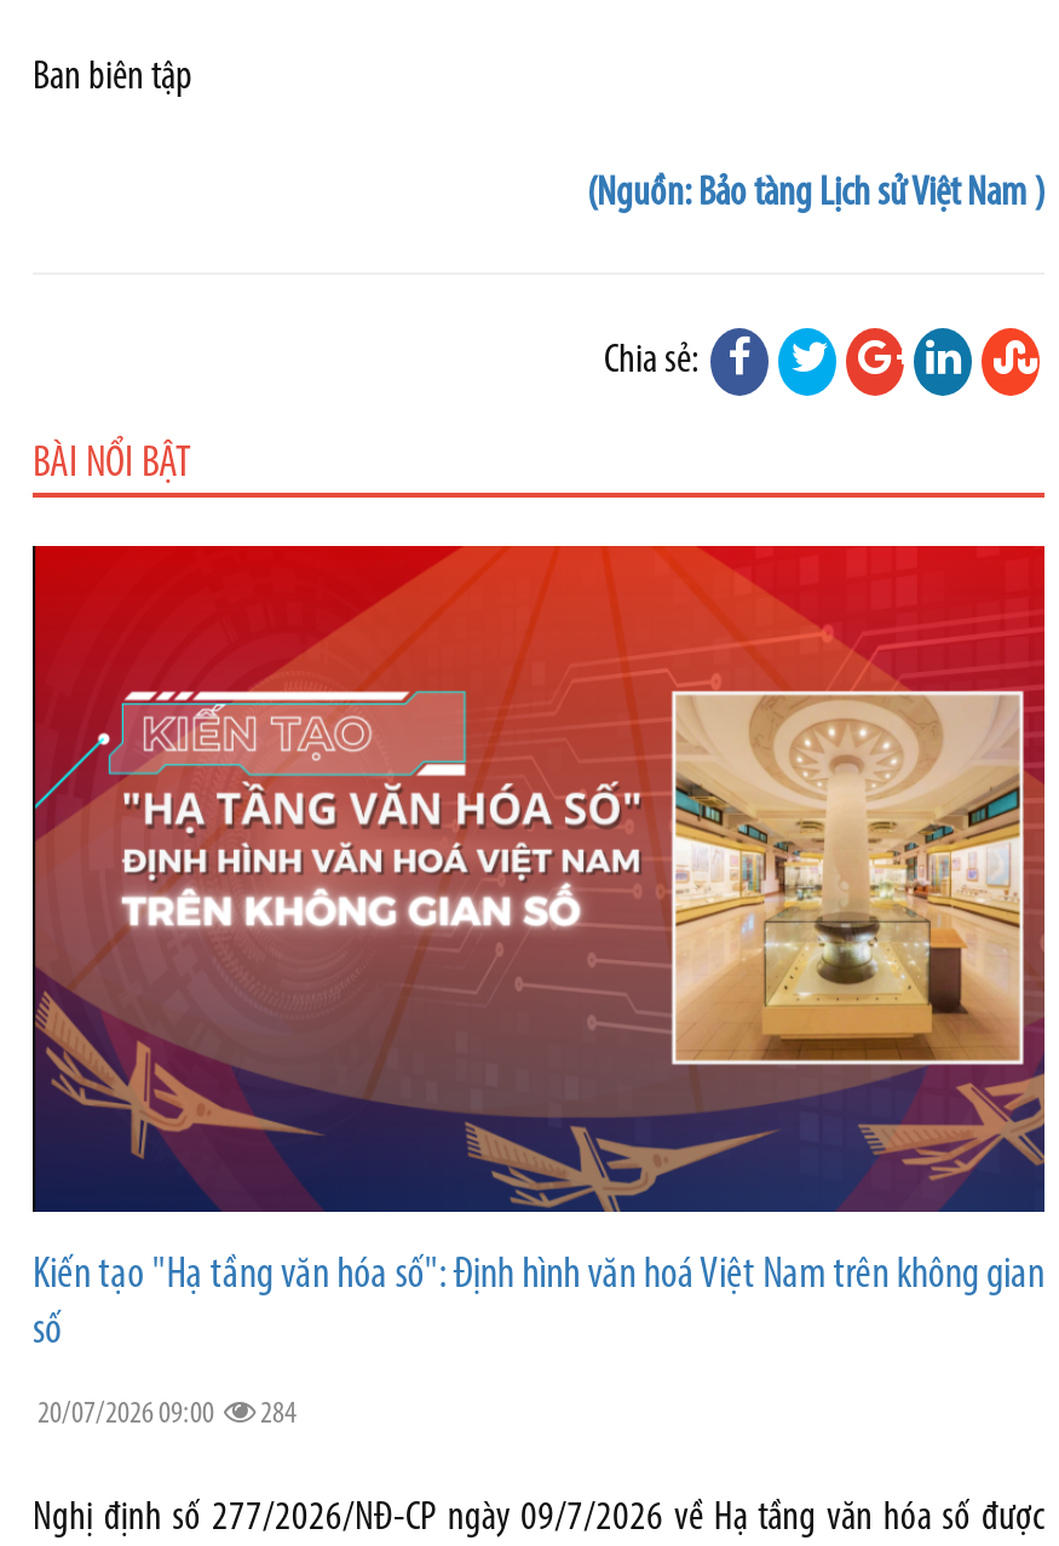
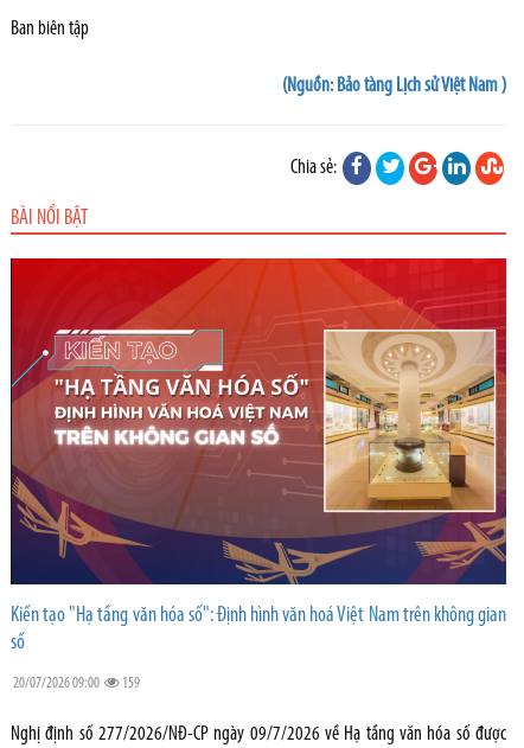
- 20/07/2026 09:00 284
+ 20/07/2026 09:00 159
